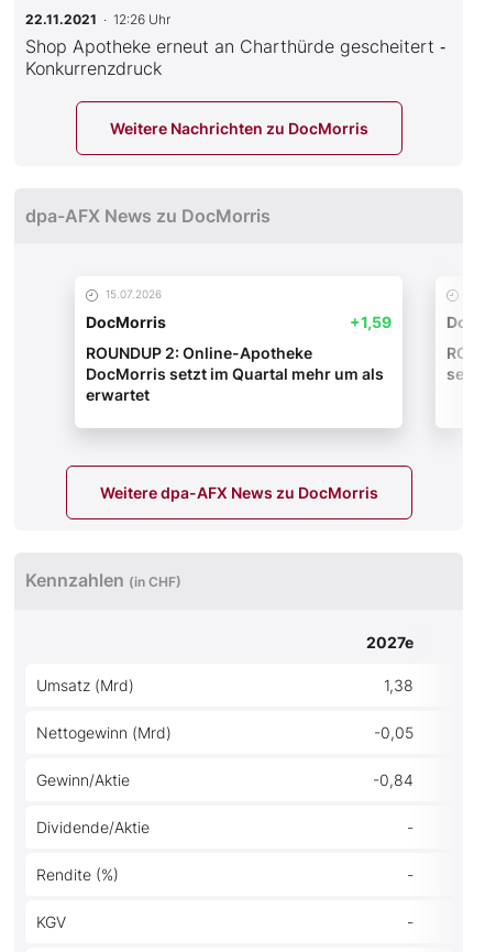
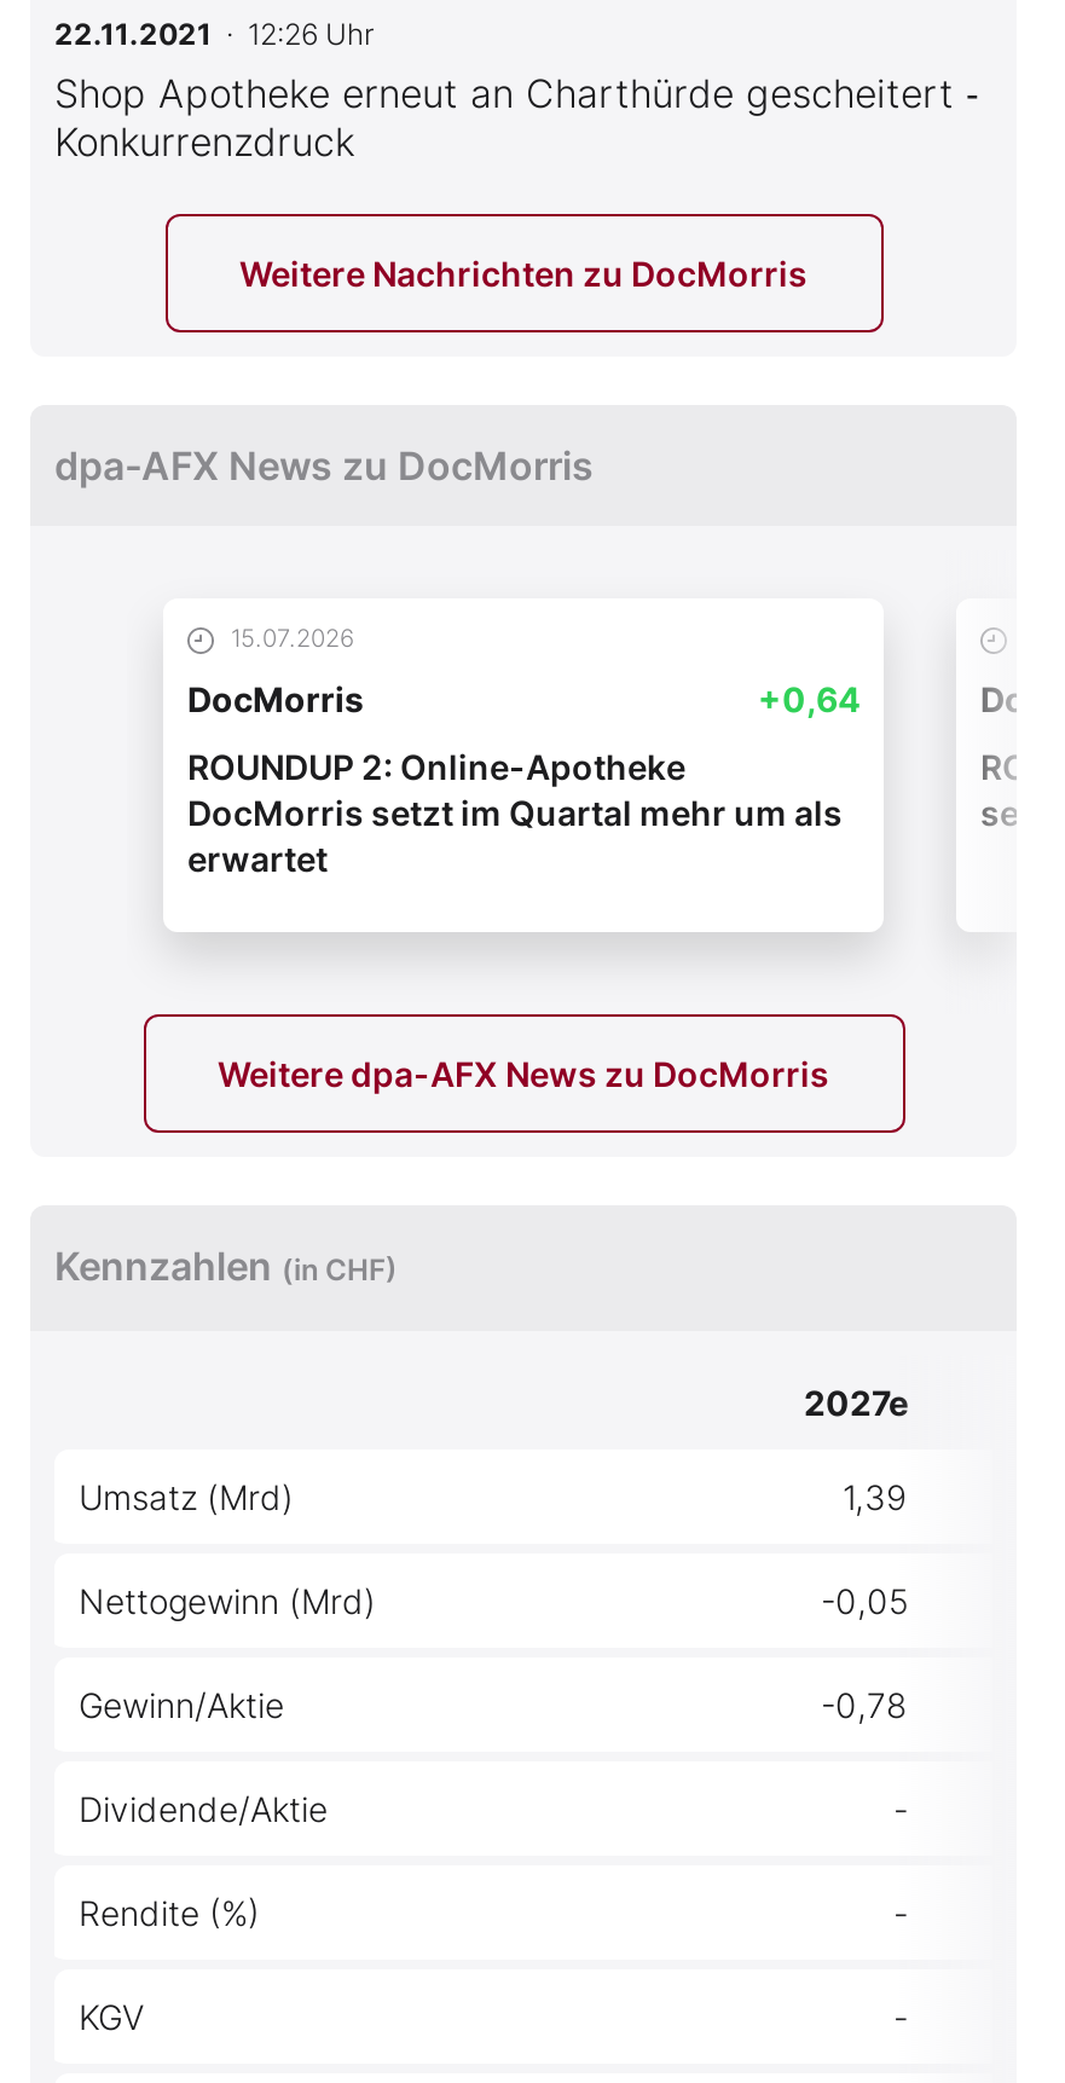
- +1,59
+ +0,64

- 1,38
+ 1,39

- -0,84
+ -0,78
